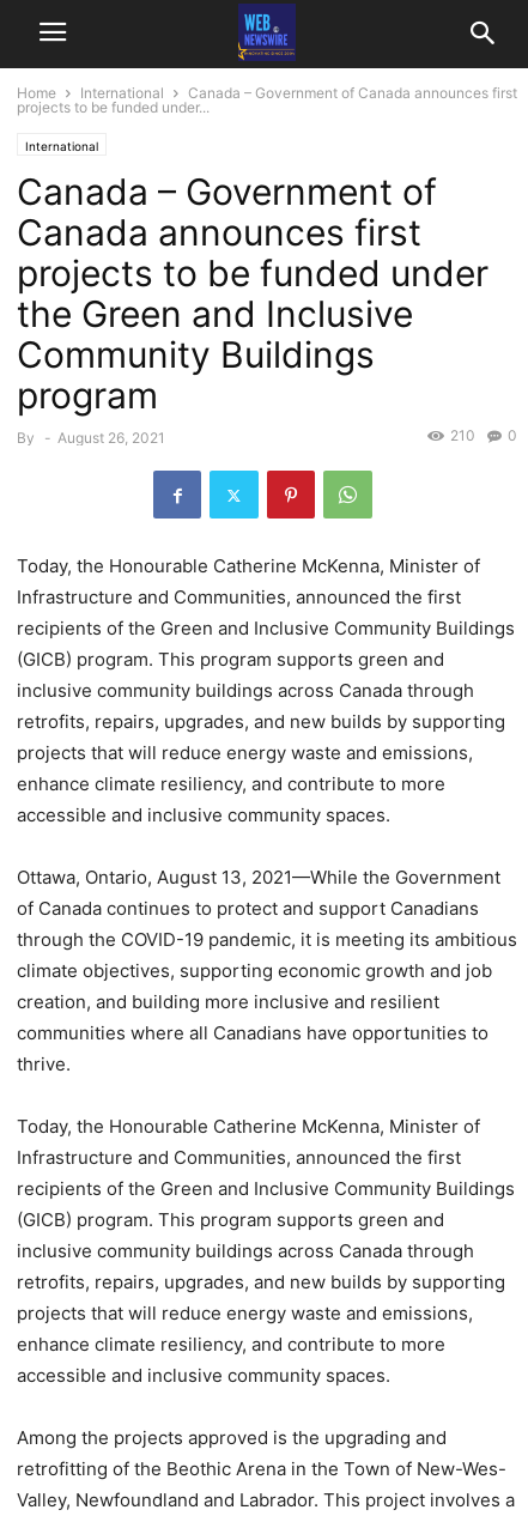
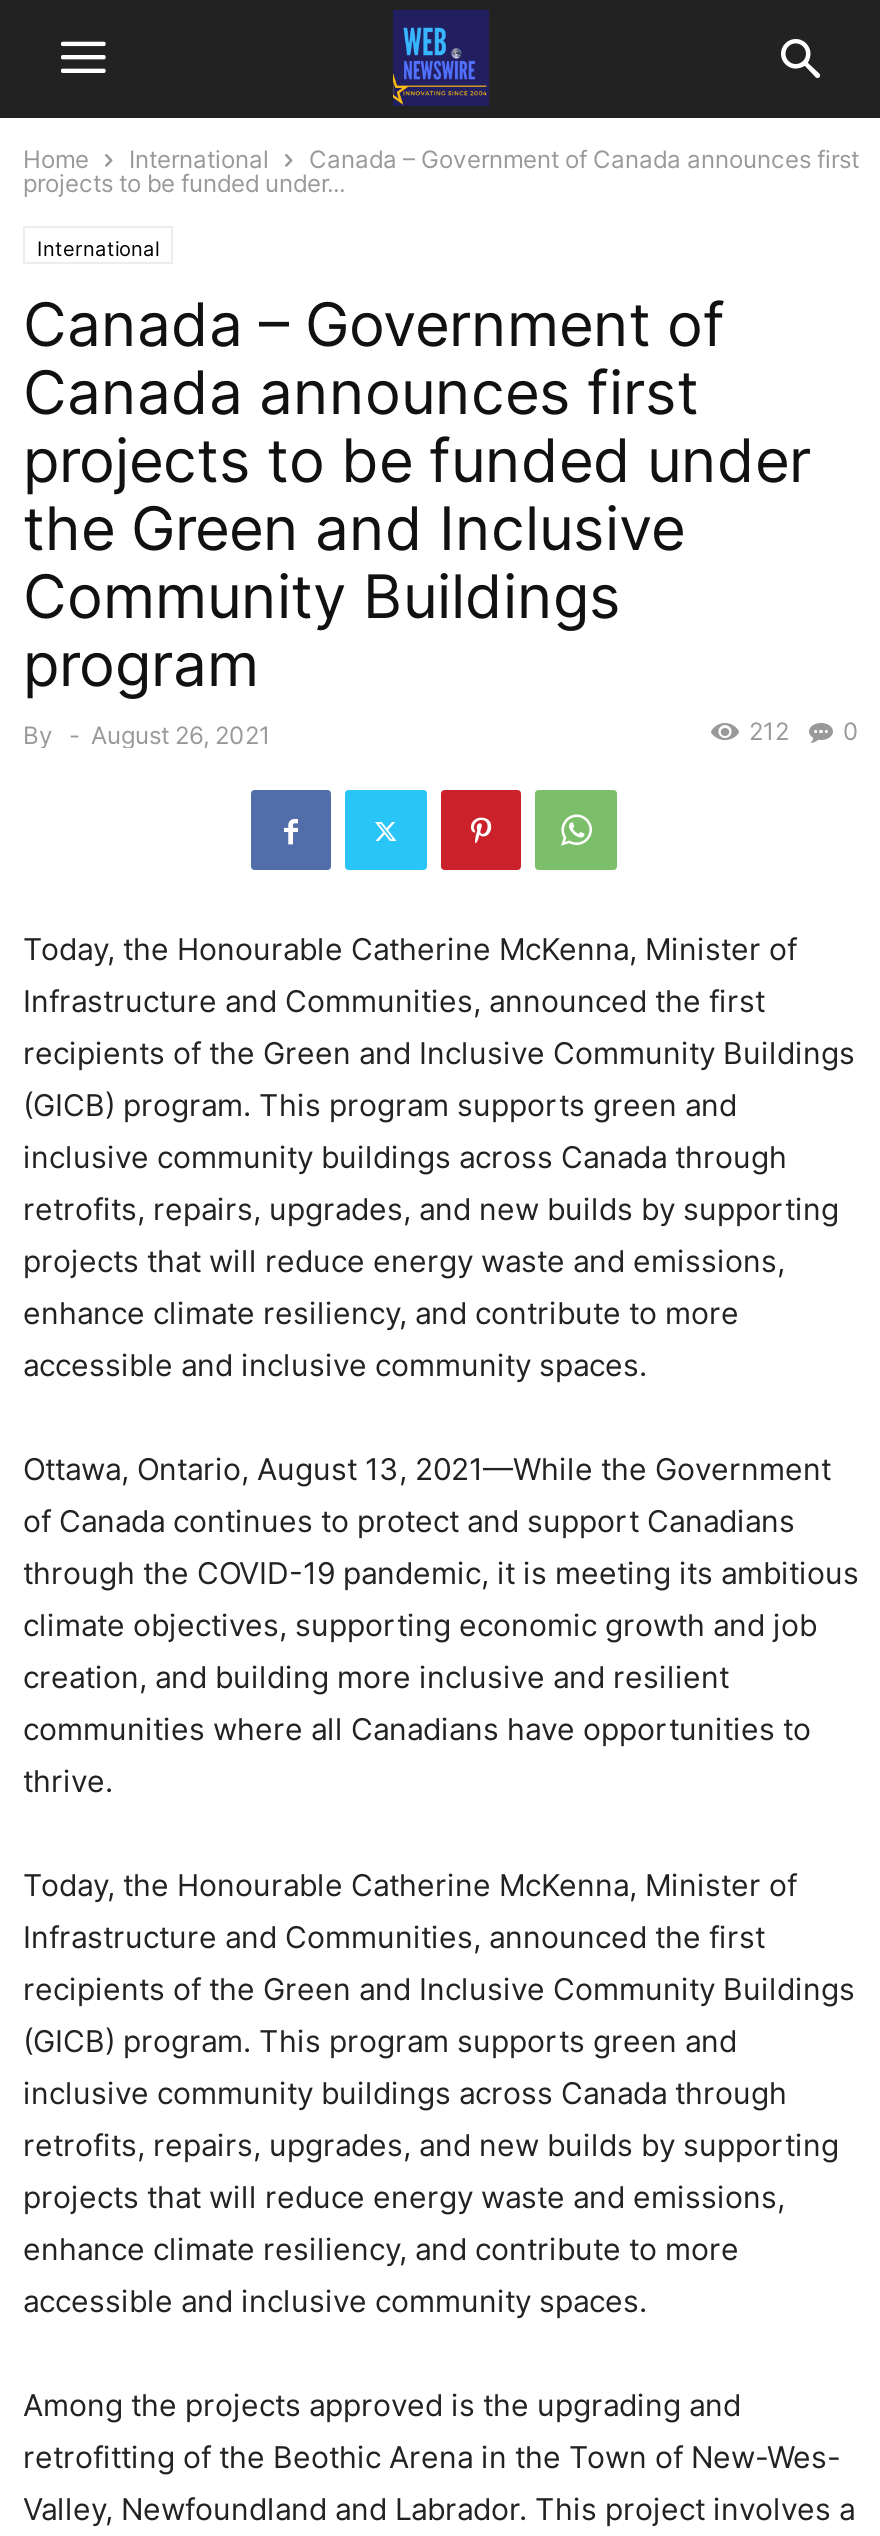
- 210 0
+ 212 0
